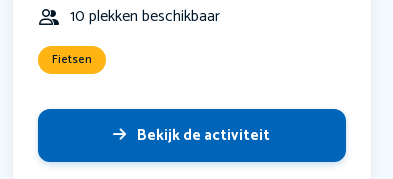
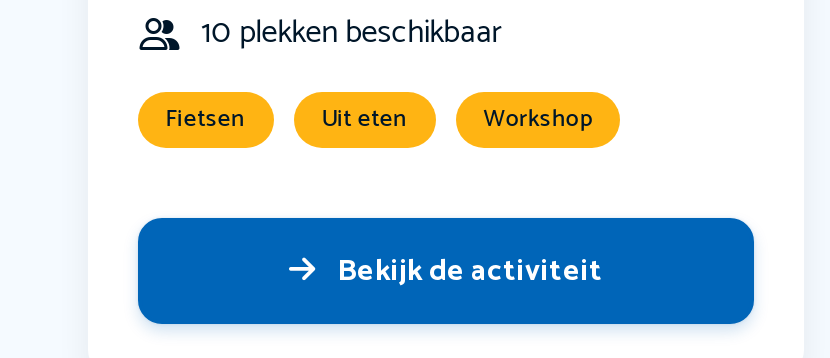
+ Uit eten
+ Workshop
